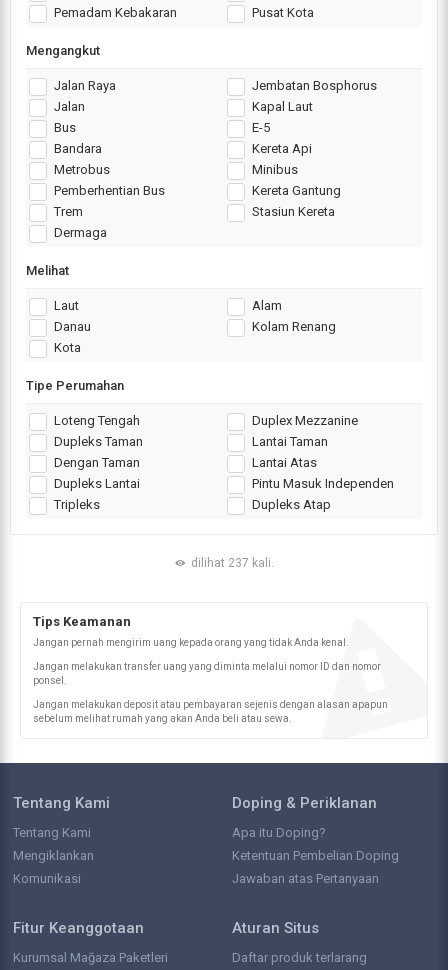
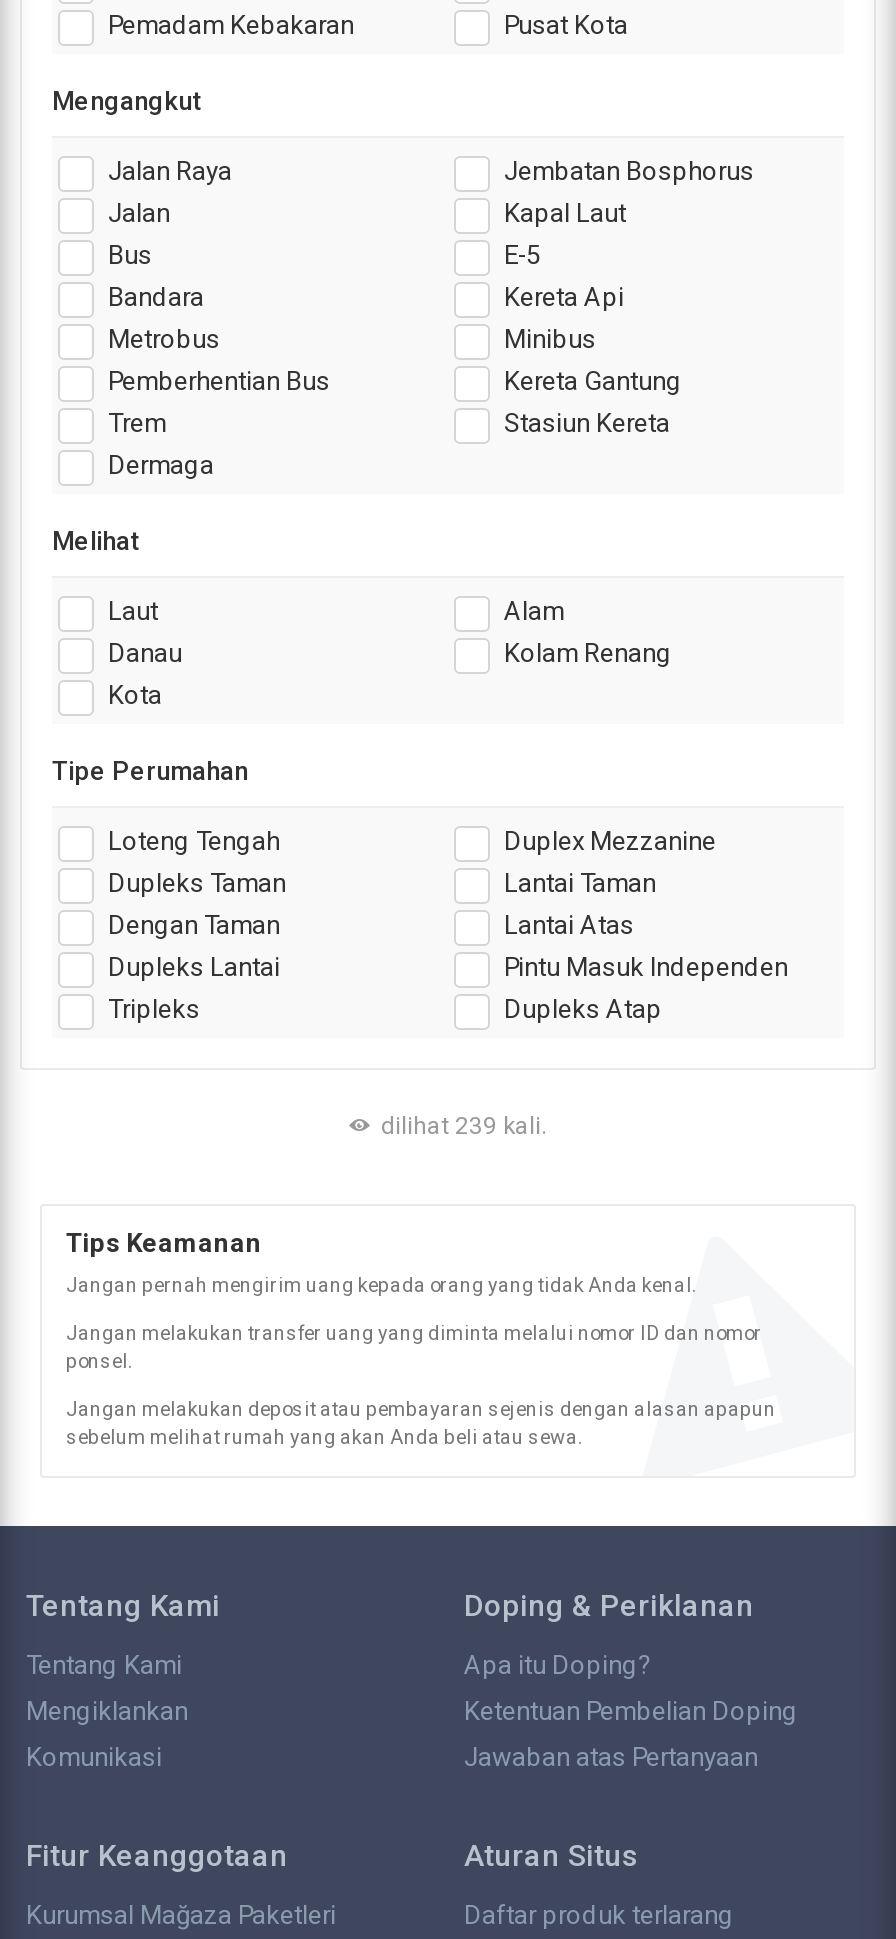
- dilihat 237 kali.
+ dilihat 239 kali.
